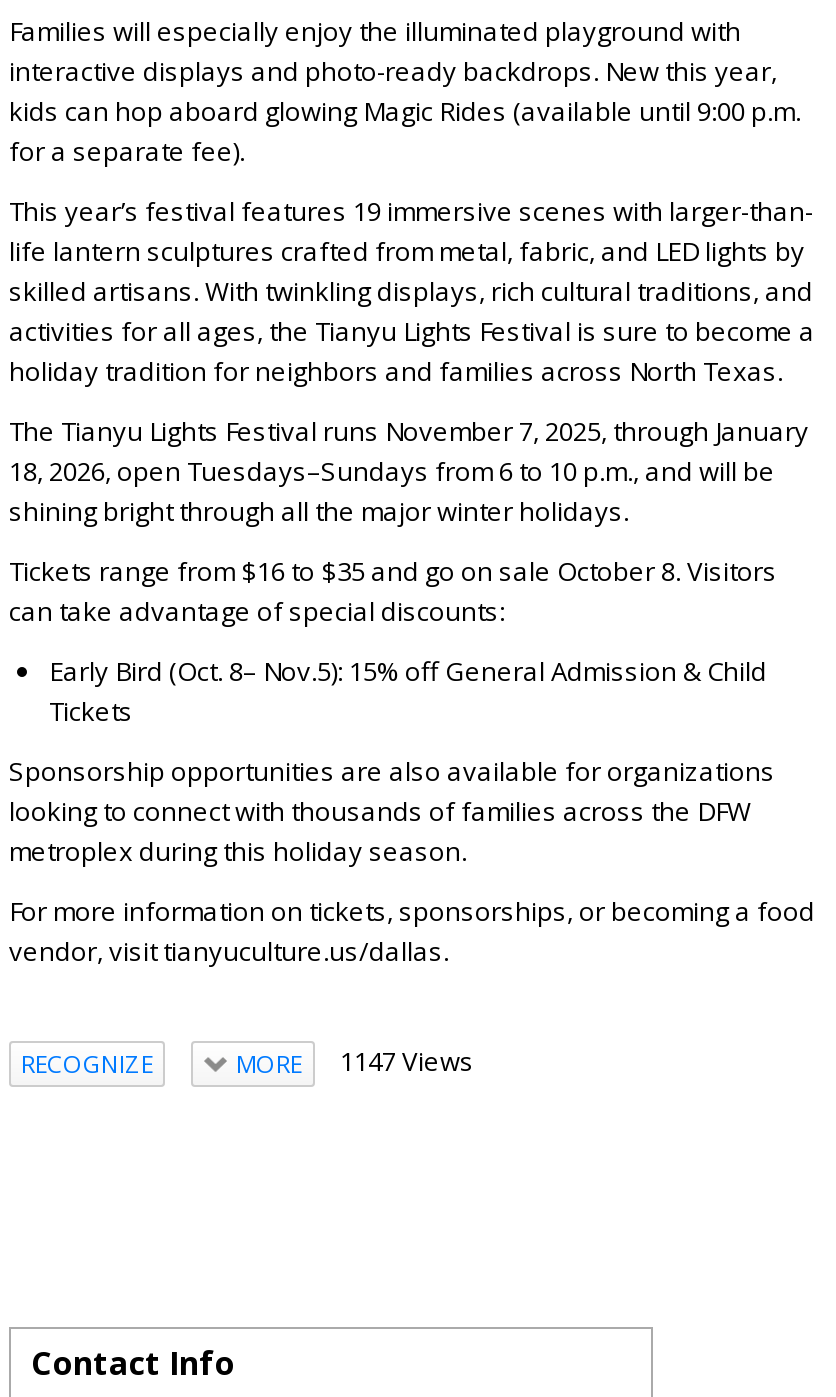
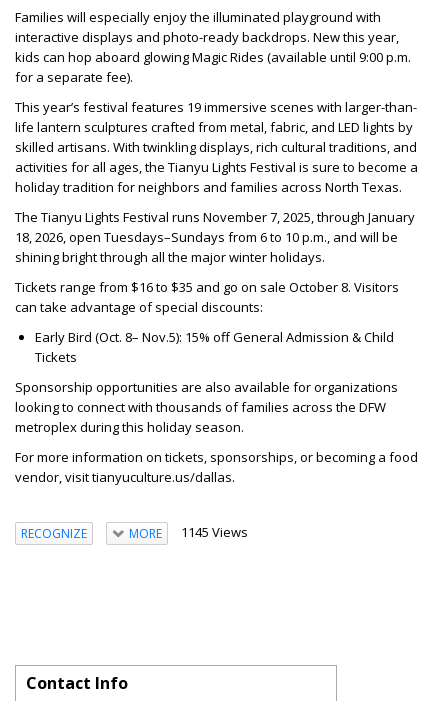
- MORE 1147 Views
+ MORE 1145 Views
